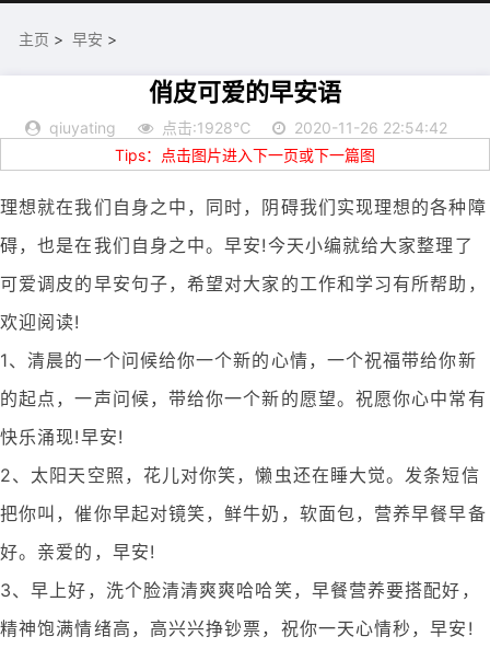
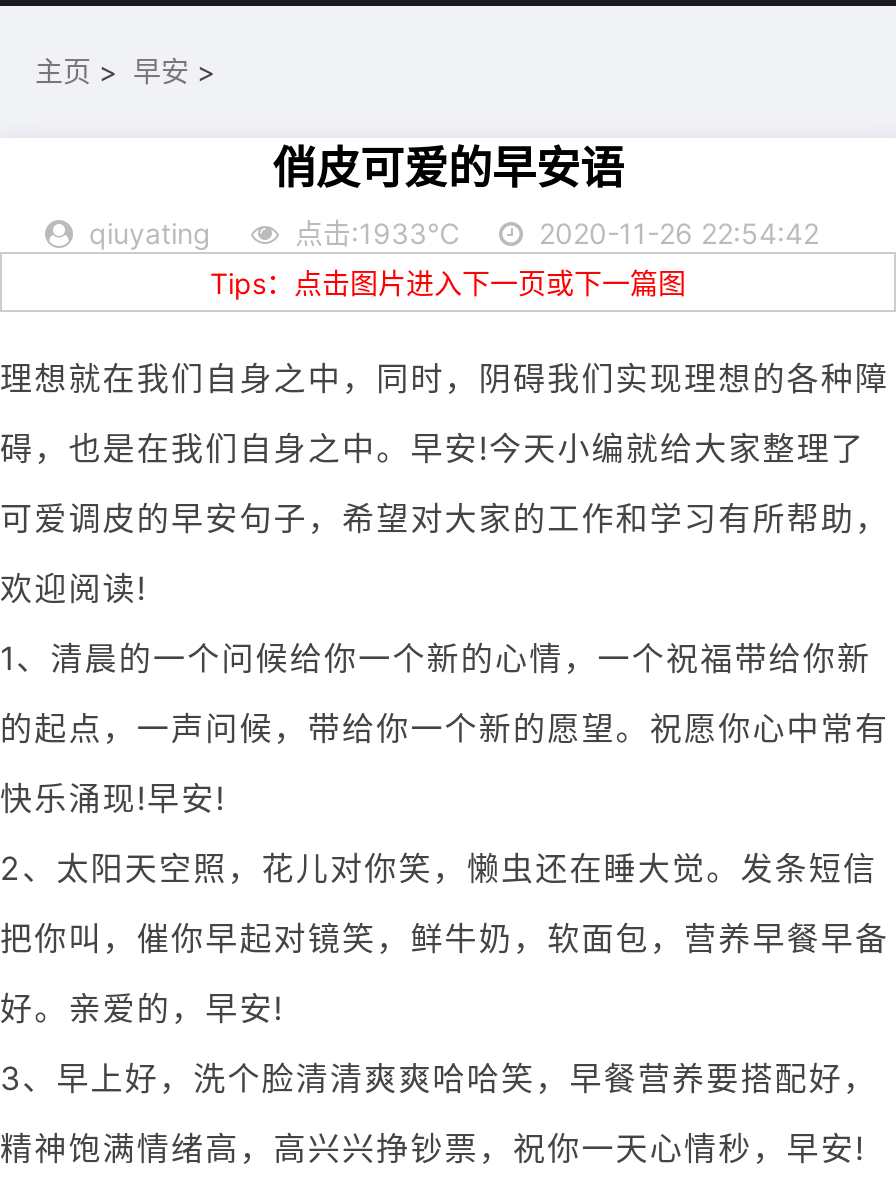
- 点击:1928℃
+ 点击:1933℃
